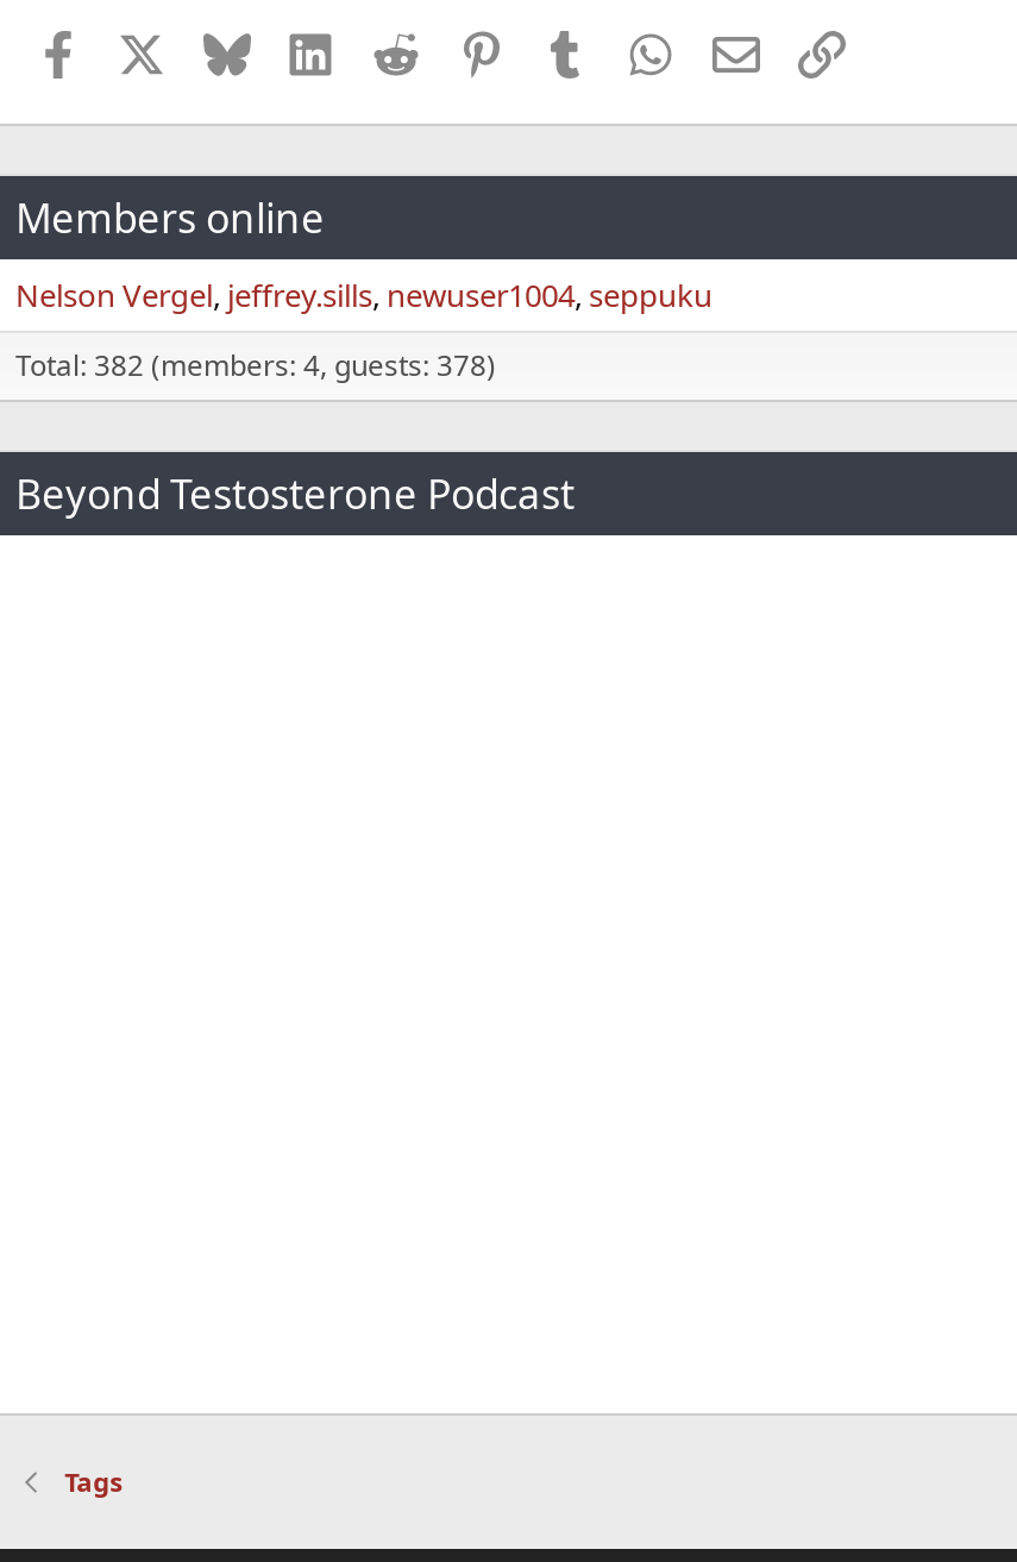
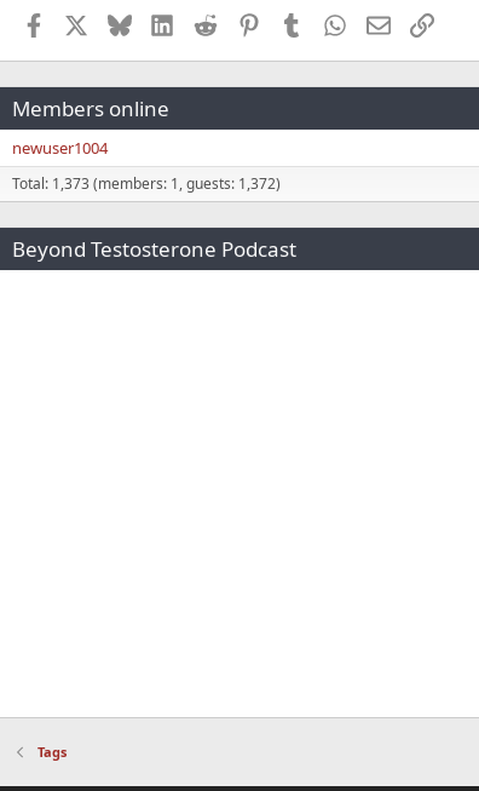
- Nelson Vergel jeffrey.sills newuser1004 seppuku
+ newuser1004

- Total: 382 (members: 4, guests: 378)
+ Total: 1,373 (members: 1, guests: 1,372)
